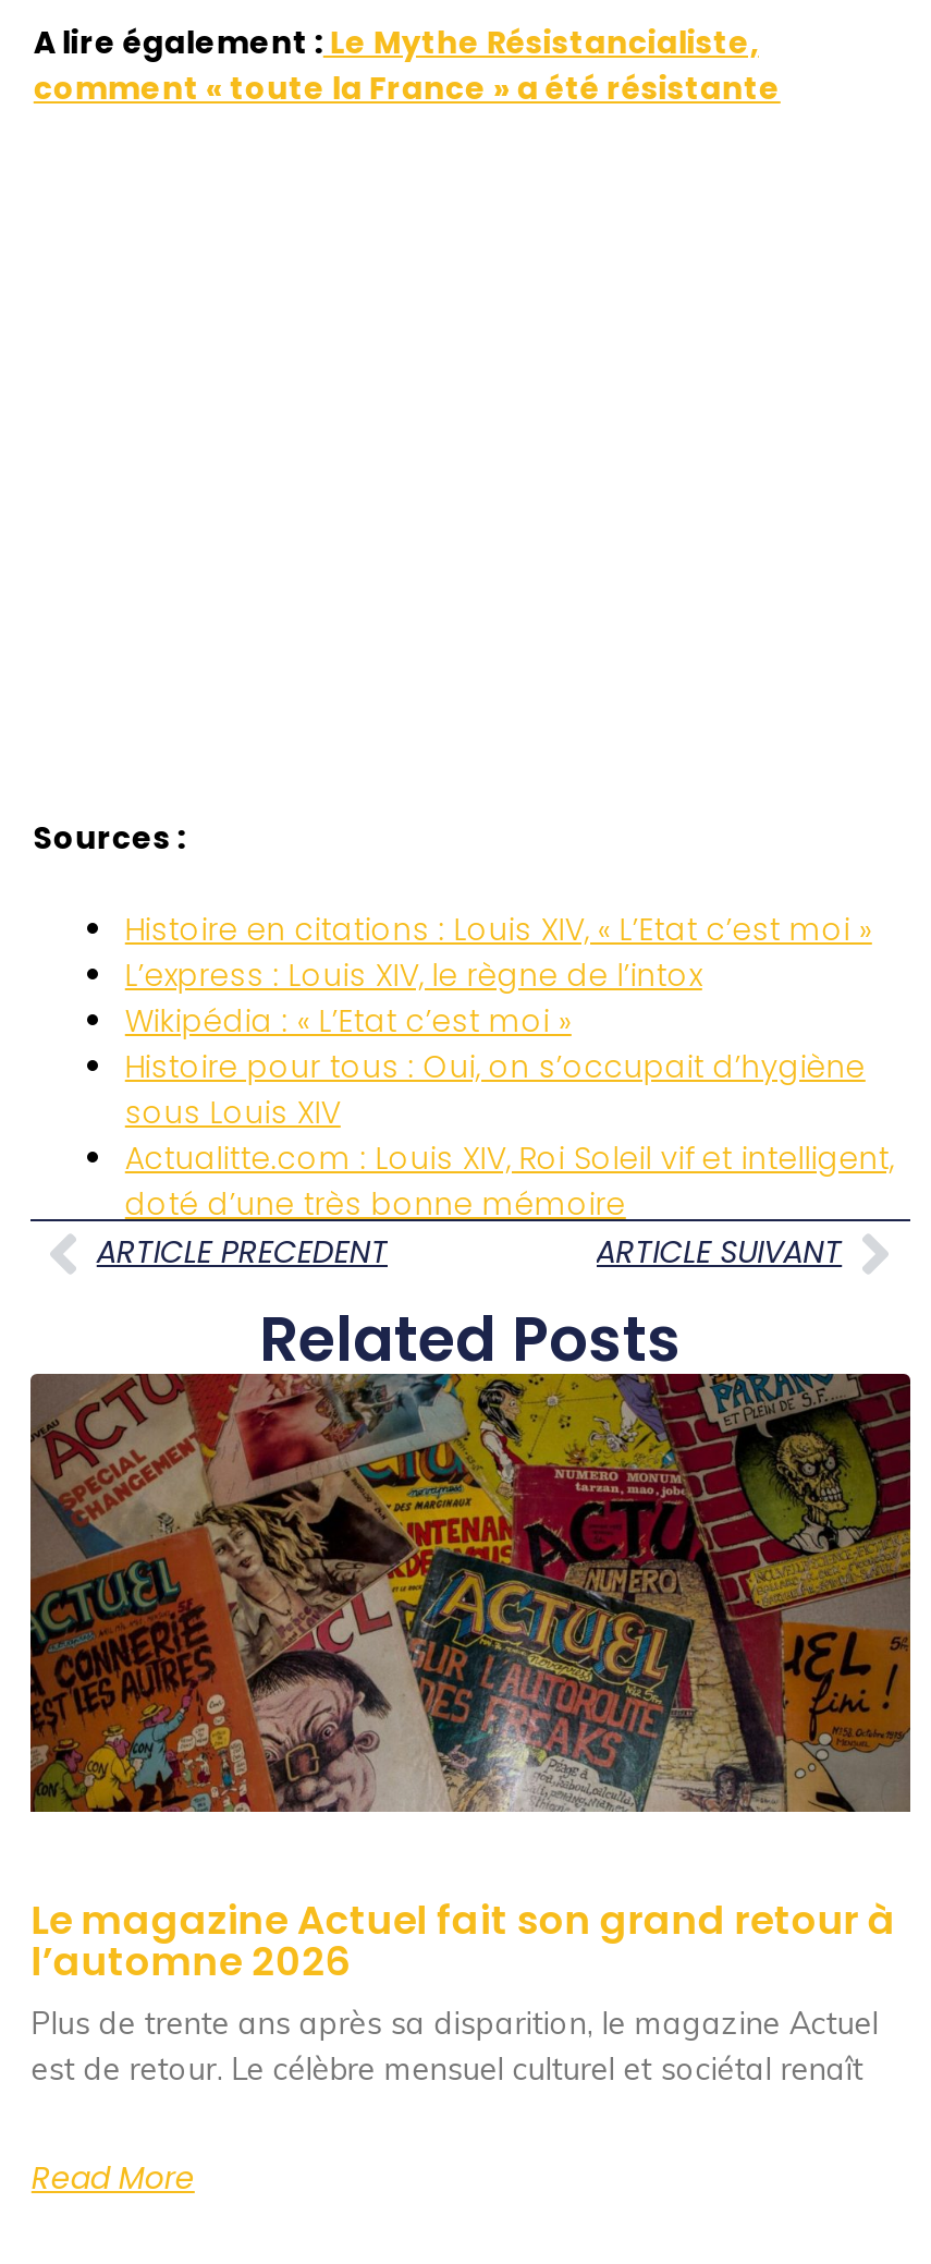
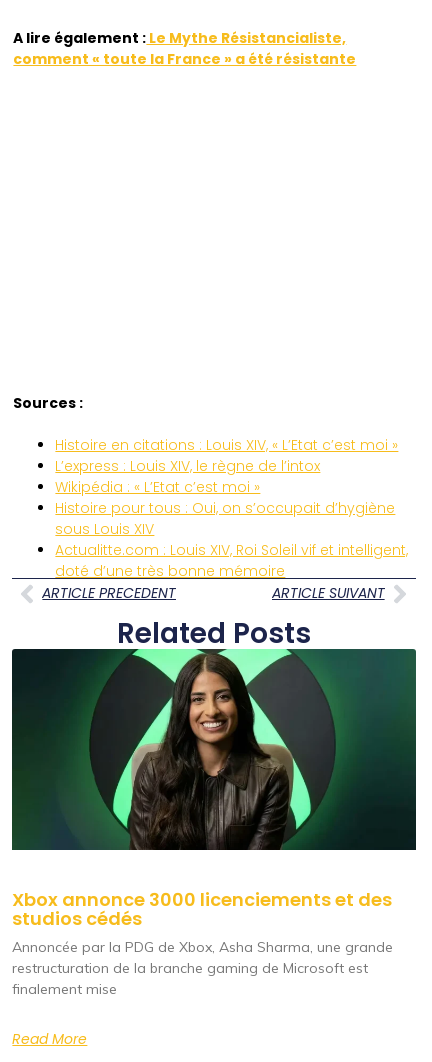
- [image]
- Le magazine Actuel fait son grand retour à
- l’automne 2026
- Plus de trente ans après sa disparition, le magazine Actuel
- est de retour. Le célèbre mensuel culturel et sociétal renaît
+ [image]
+ Xbox annonce 3000 licenciements et des
+ studios cédés
+ Annoncée par la PDG de Xbox, Asha Sharma, une grande
+ restructuration de la branche gaming de Microsoft est
+ finalement mise
